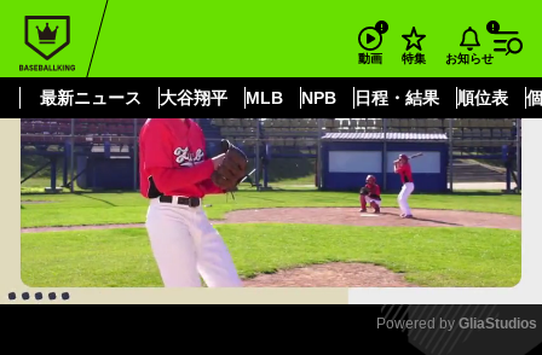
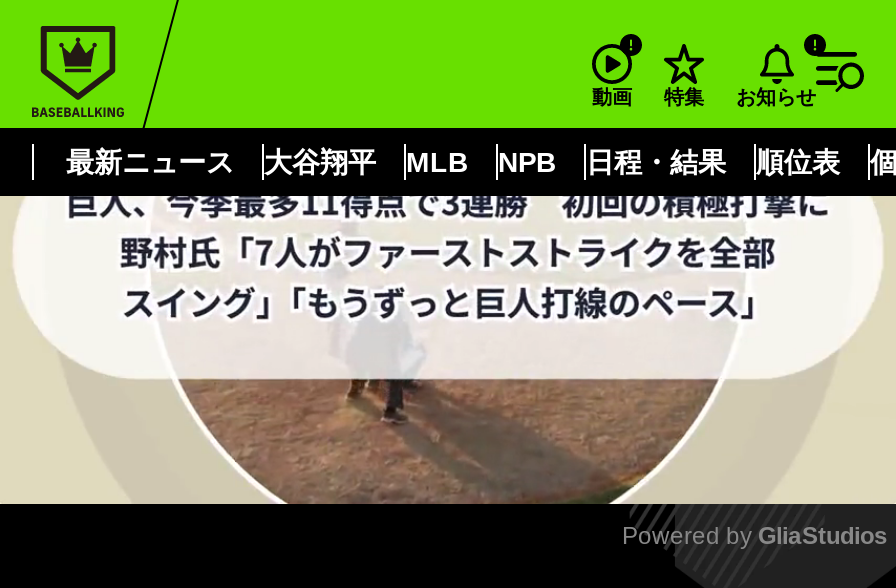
- [image]
+ [image]
